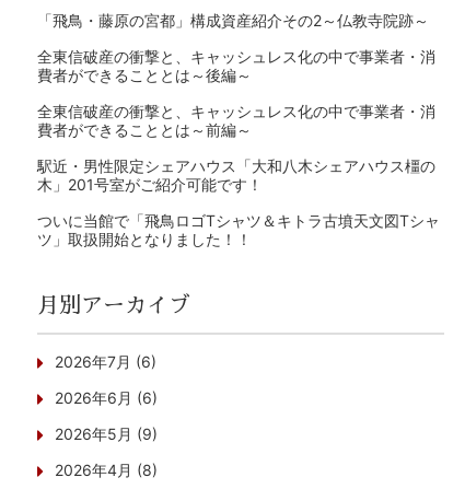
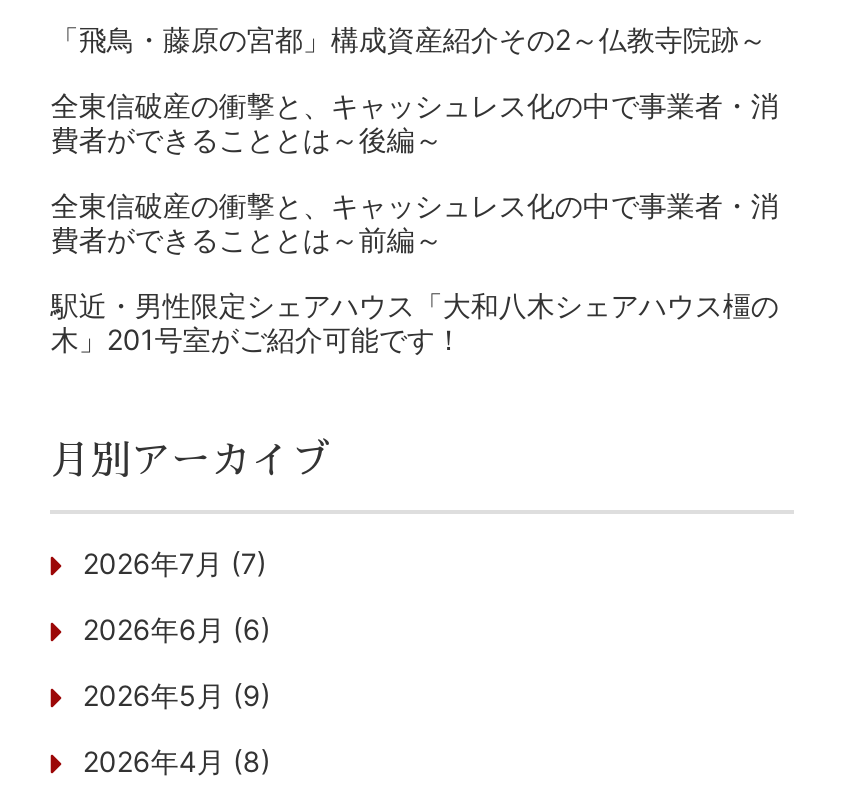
- ついに当館で「飛鳥ロゴTシャツ＆キトラ古墳天文図Tシャ
- ツ」取扱開始となりました！！

- 2026年7月 (6)
+ 2026年7月 (7)
